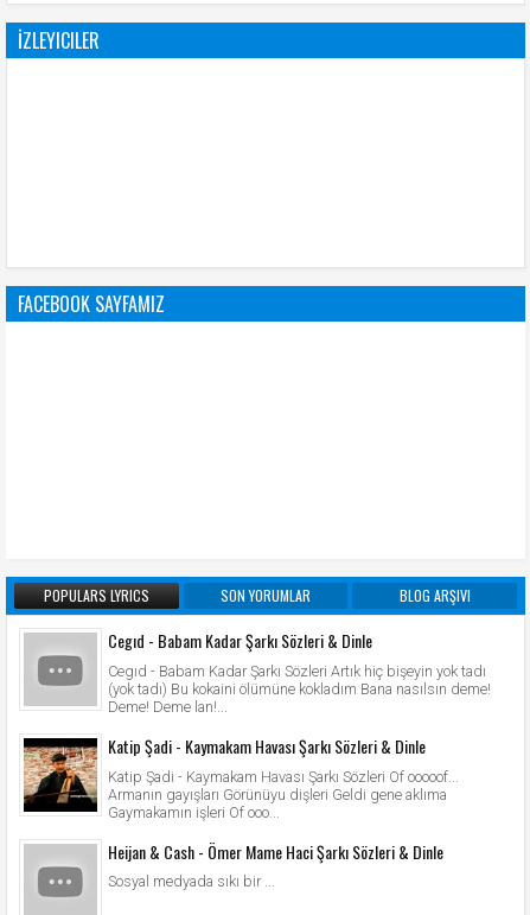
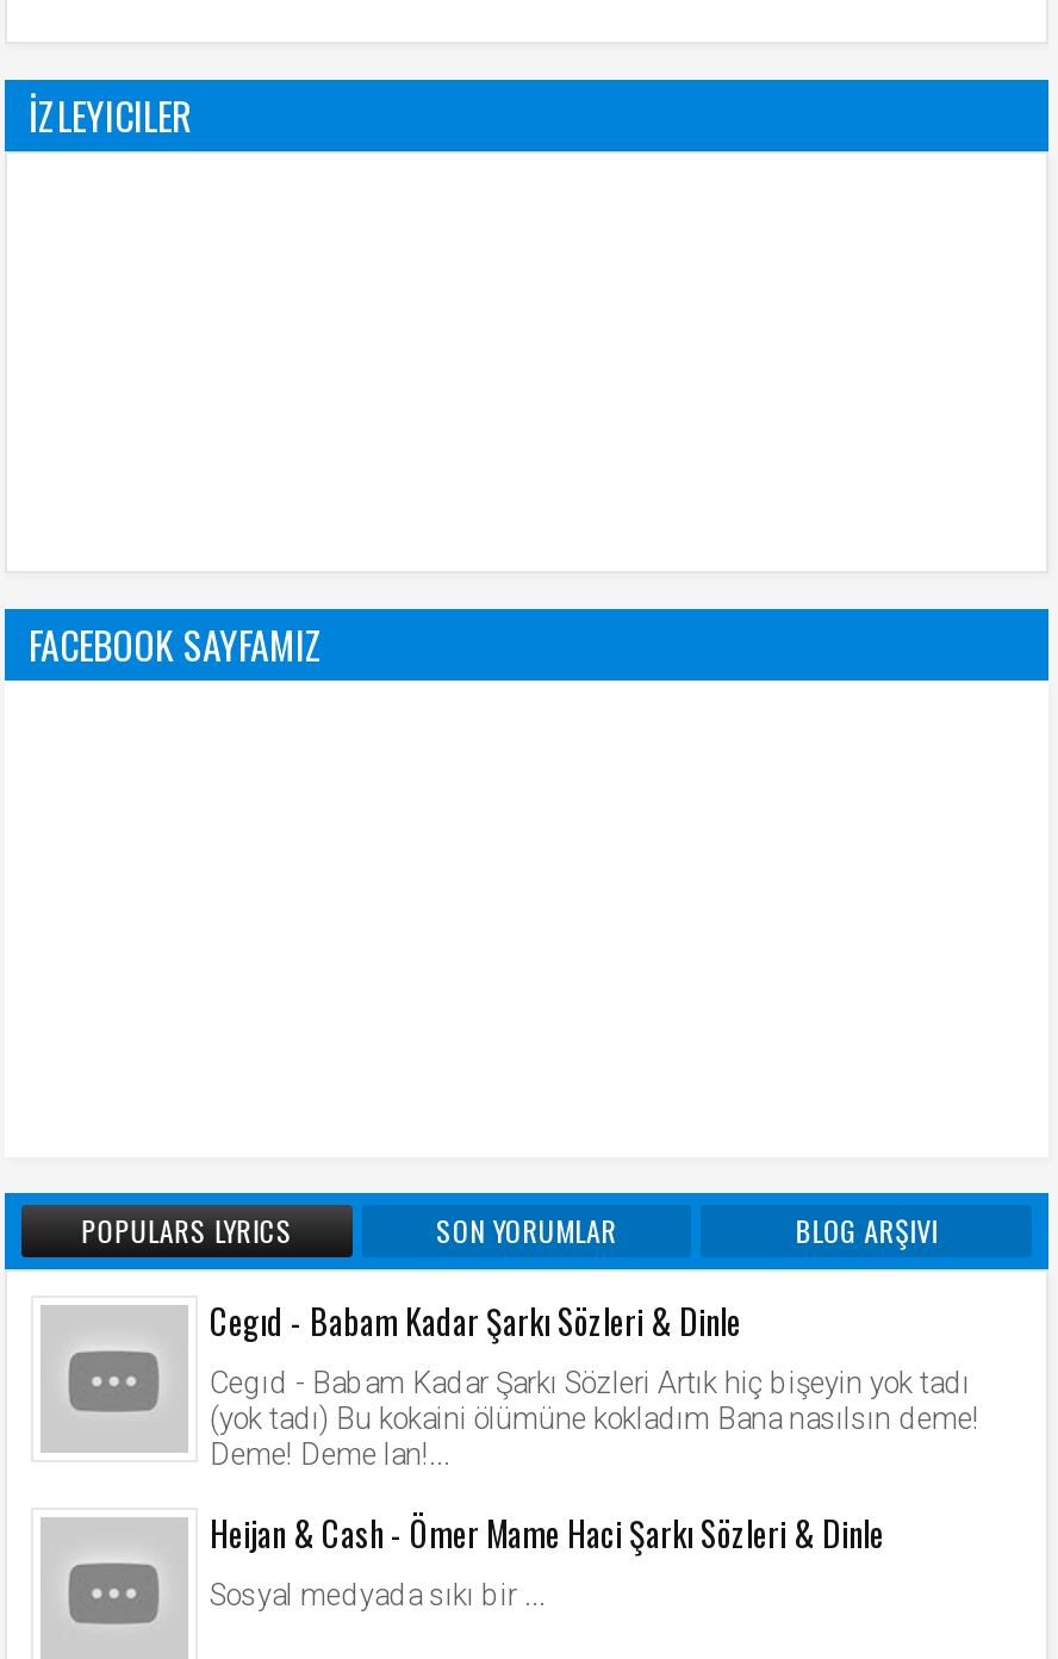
- [image]
- Katip Şadi - Kaymakam Havası Şarkı Sözleri & Dinle
- Katip Şadi - Kaymakam Havası Şarkı Sözleri Of ooooof...
- Armanın gayışları Görünüyu dişleri Geldi gene aklıma
- Gaymakamın işleri Of ooo...
